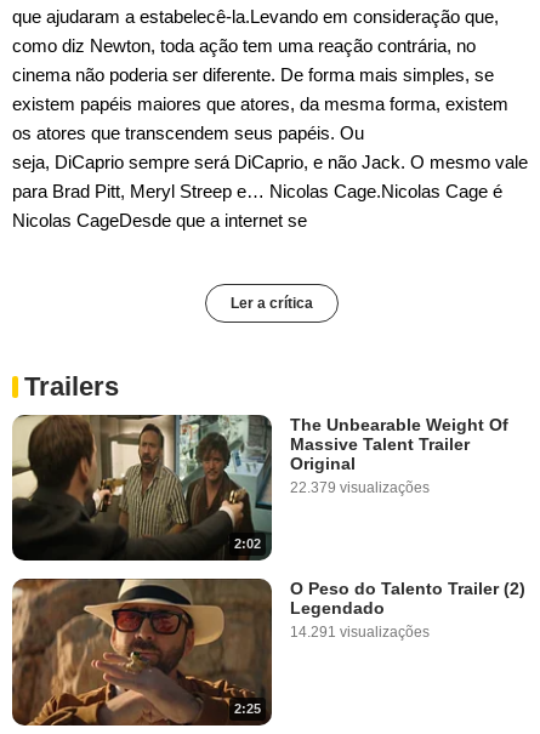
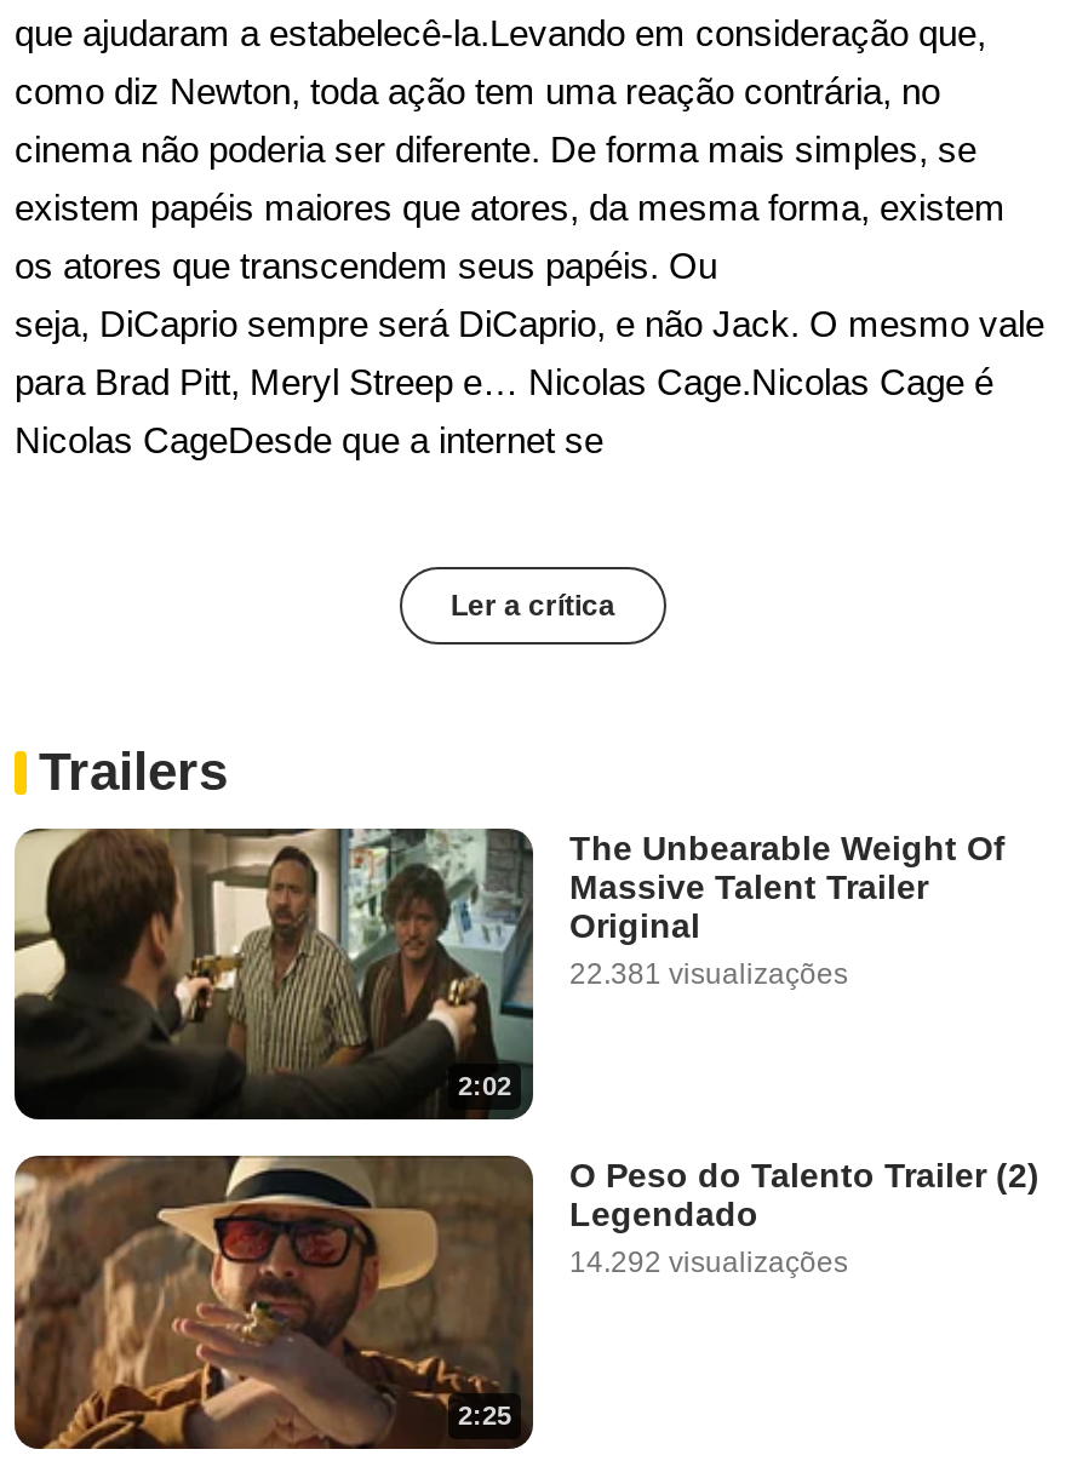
- 22.379 visualizações
+ 22.381 visualizações

- 14.291 visualizações
+ 14.292 visualizações
